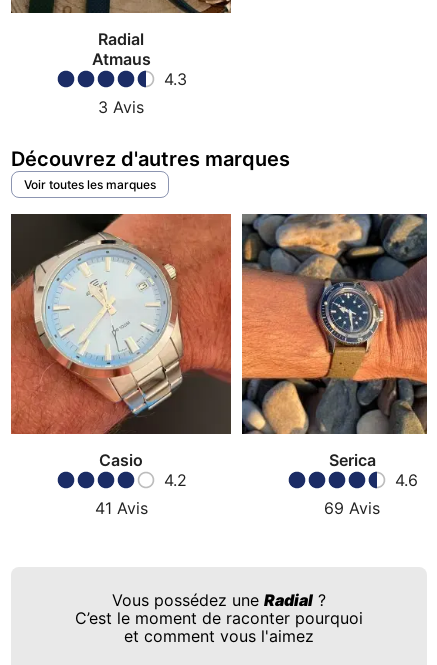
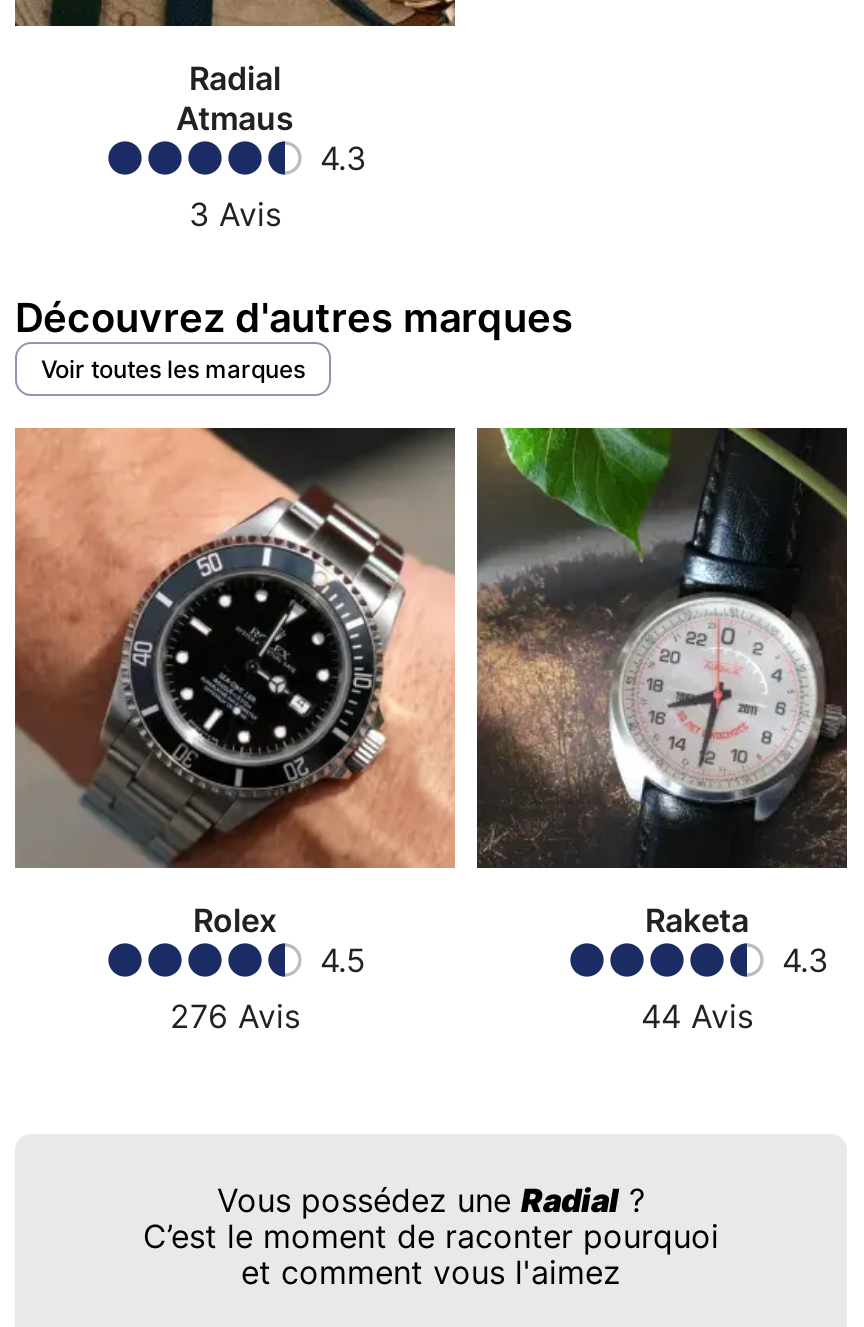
- [image]
- Casio
- 4.2
- 41 Avis
+ [image]
+ Rolex
+ 4.5
+ 276 Avis

- [image]
- Serica
- 4.6
- 69 Avis
+ [image]
+ Raketa
+ 4.3
+ 44 Avis
